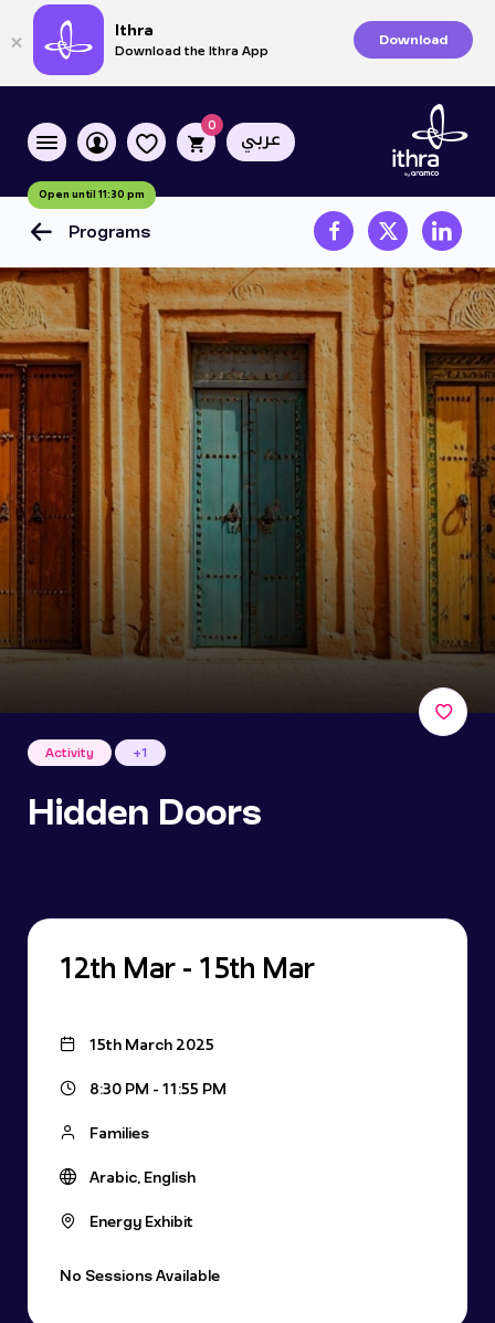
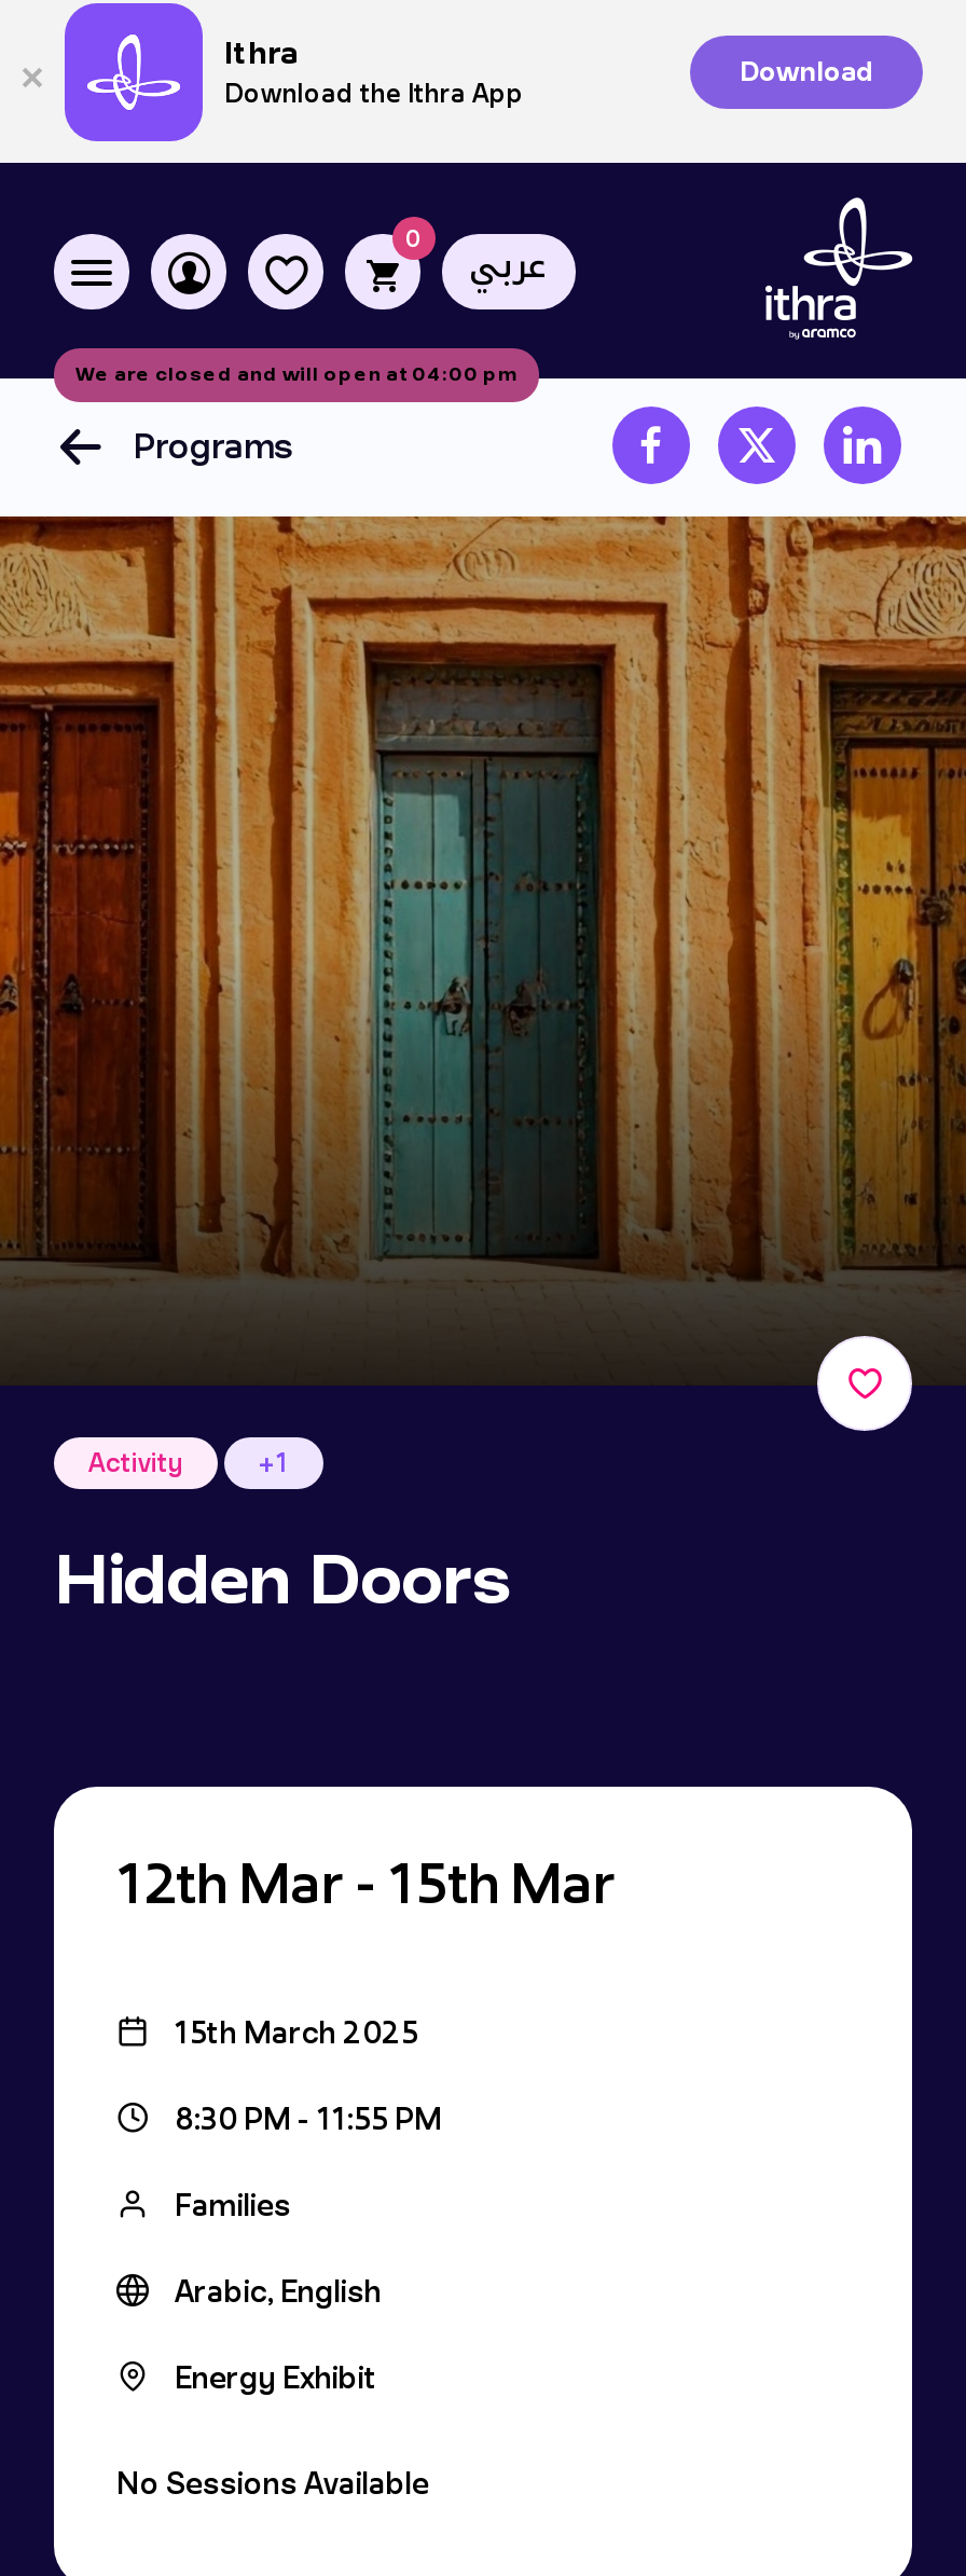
- Open until 11:30 pm
+ We are closed and will open at 04:00 pm
